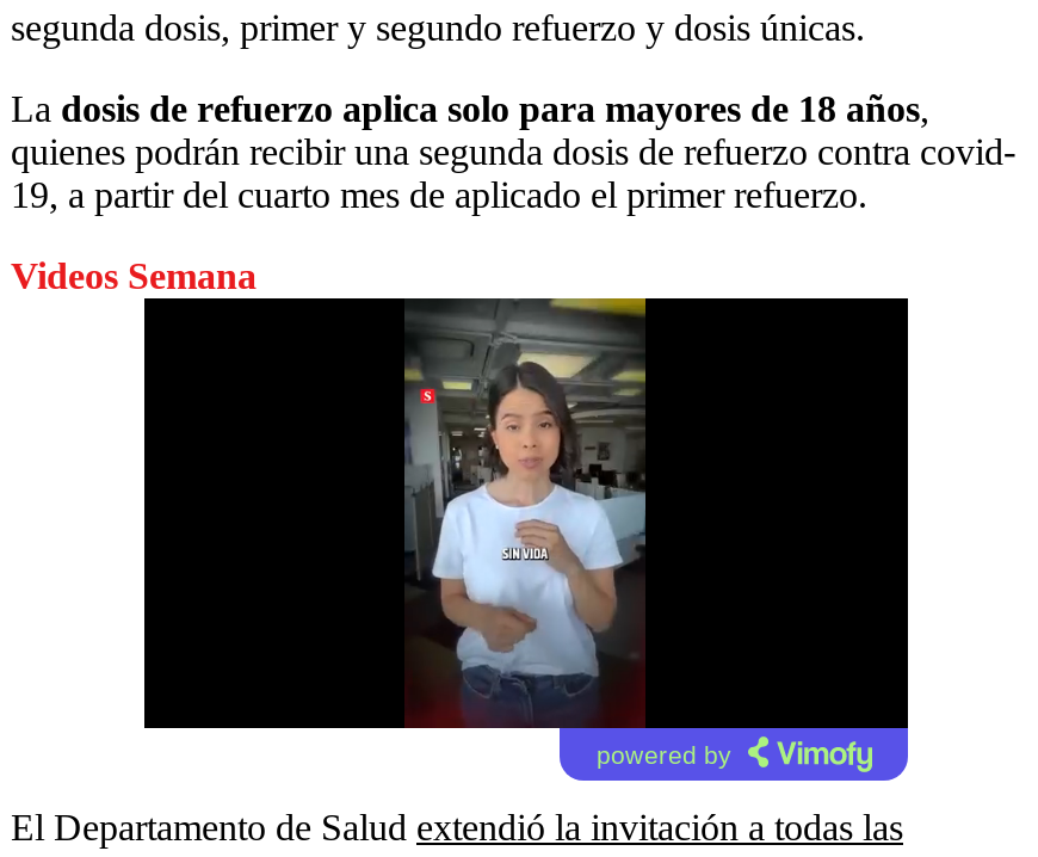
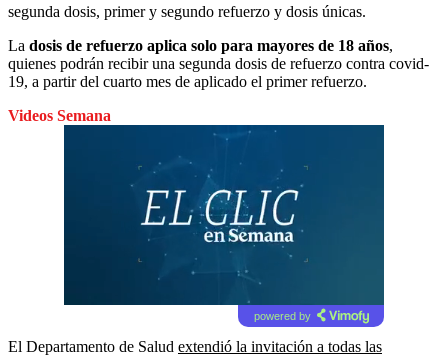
- [image]
+ [image]
